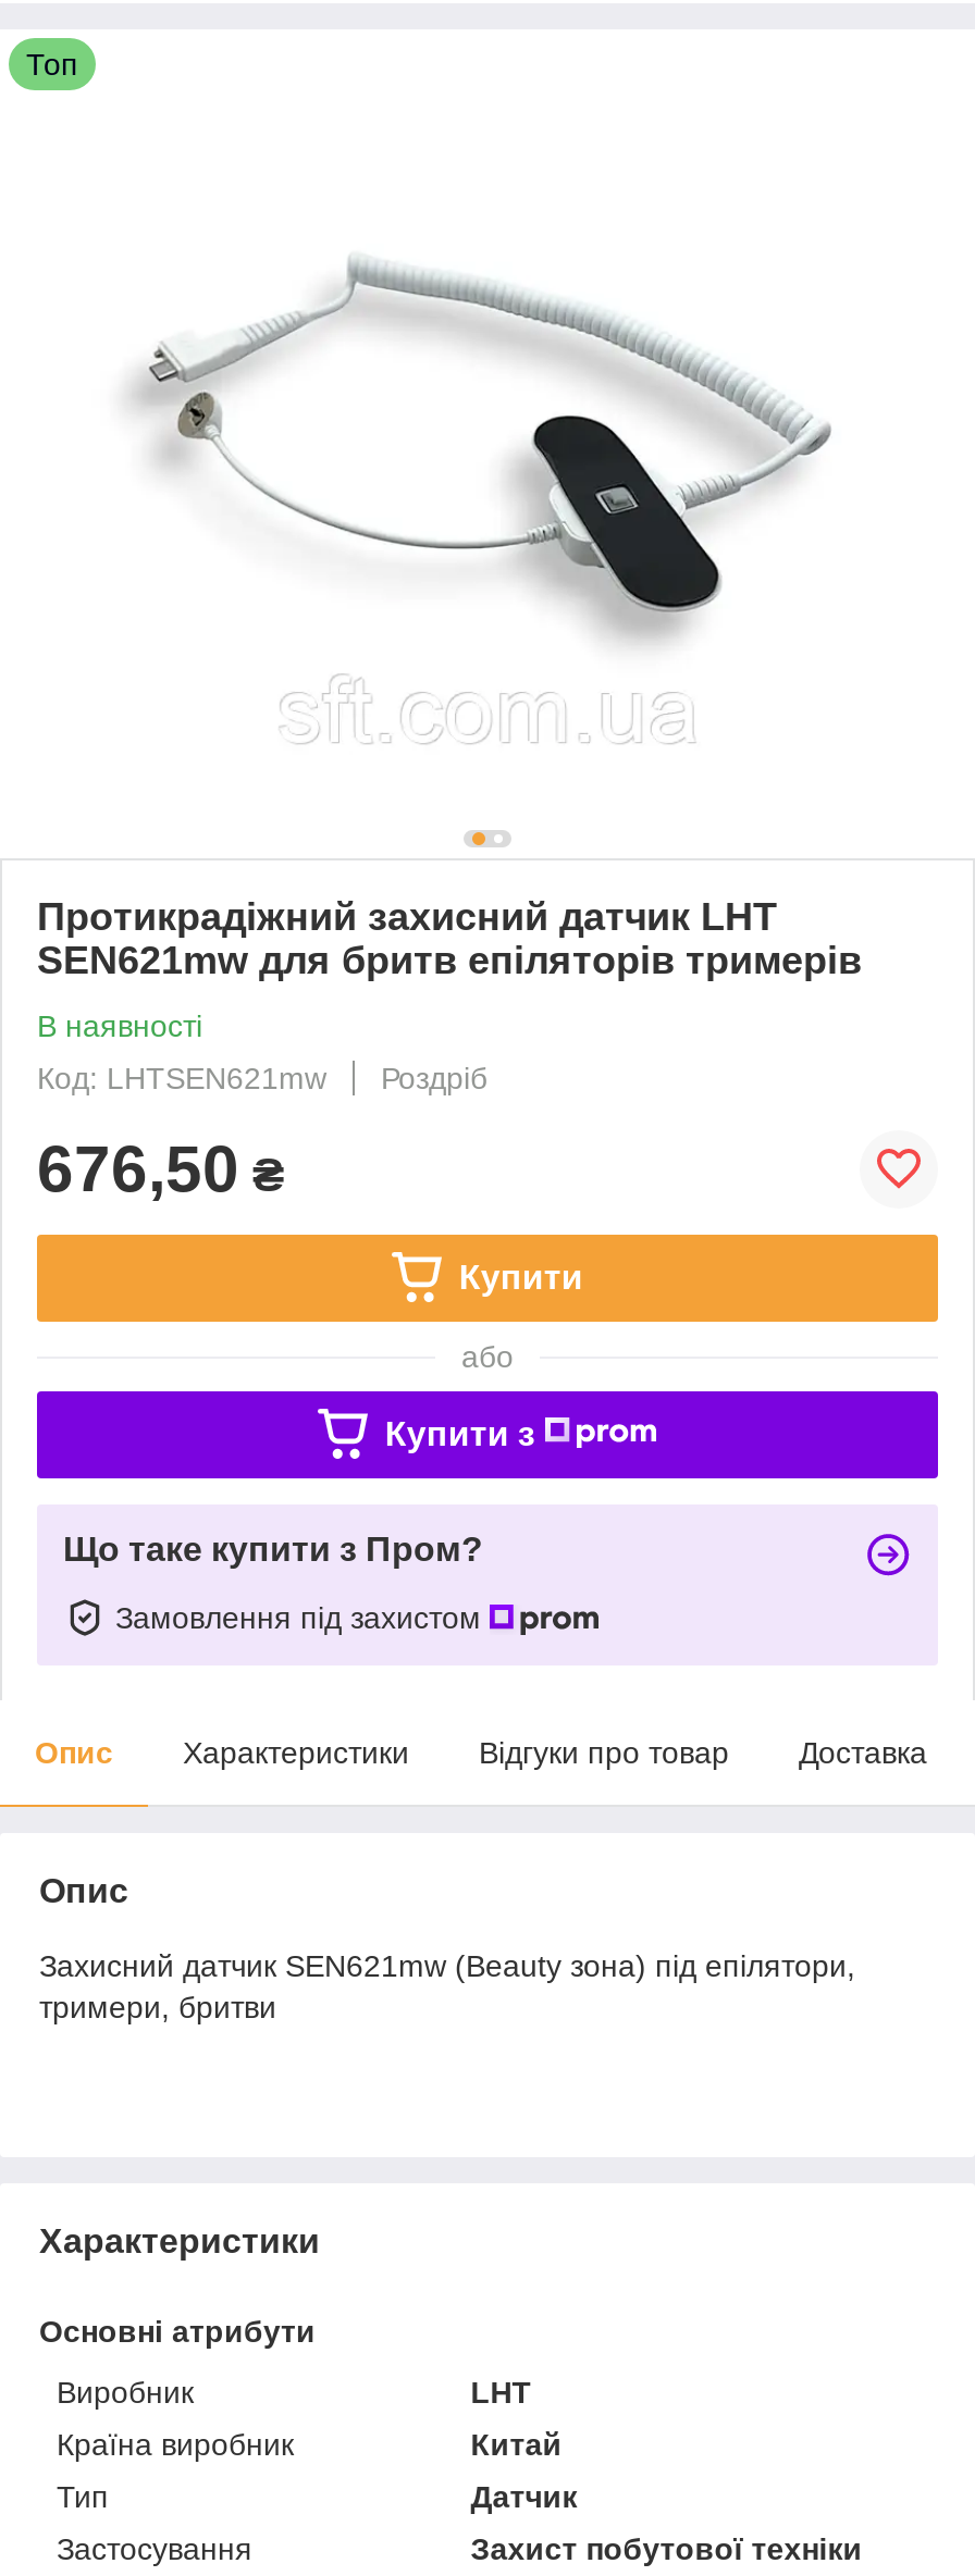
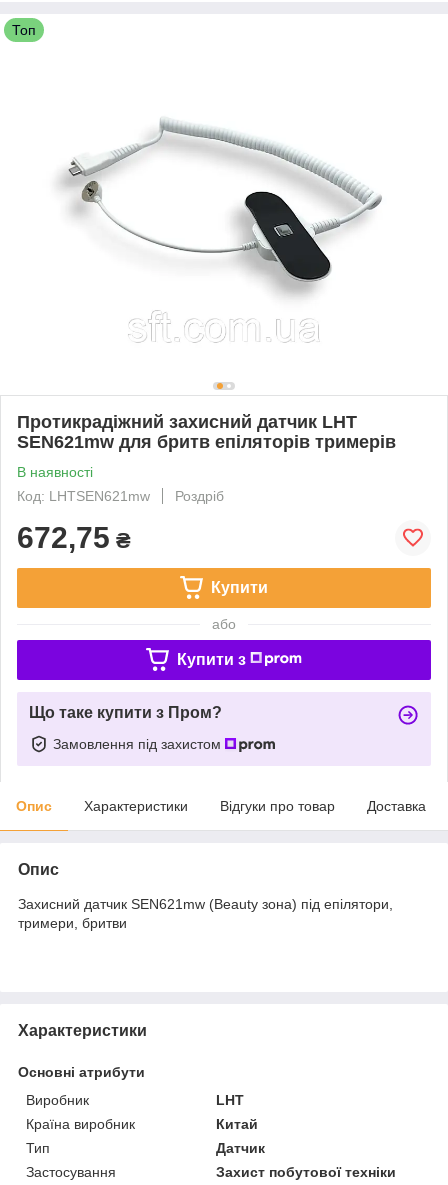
- 676,50 ₴
+ 672,75 ₴
